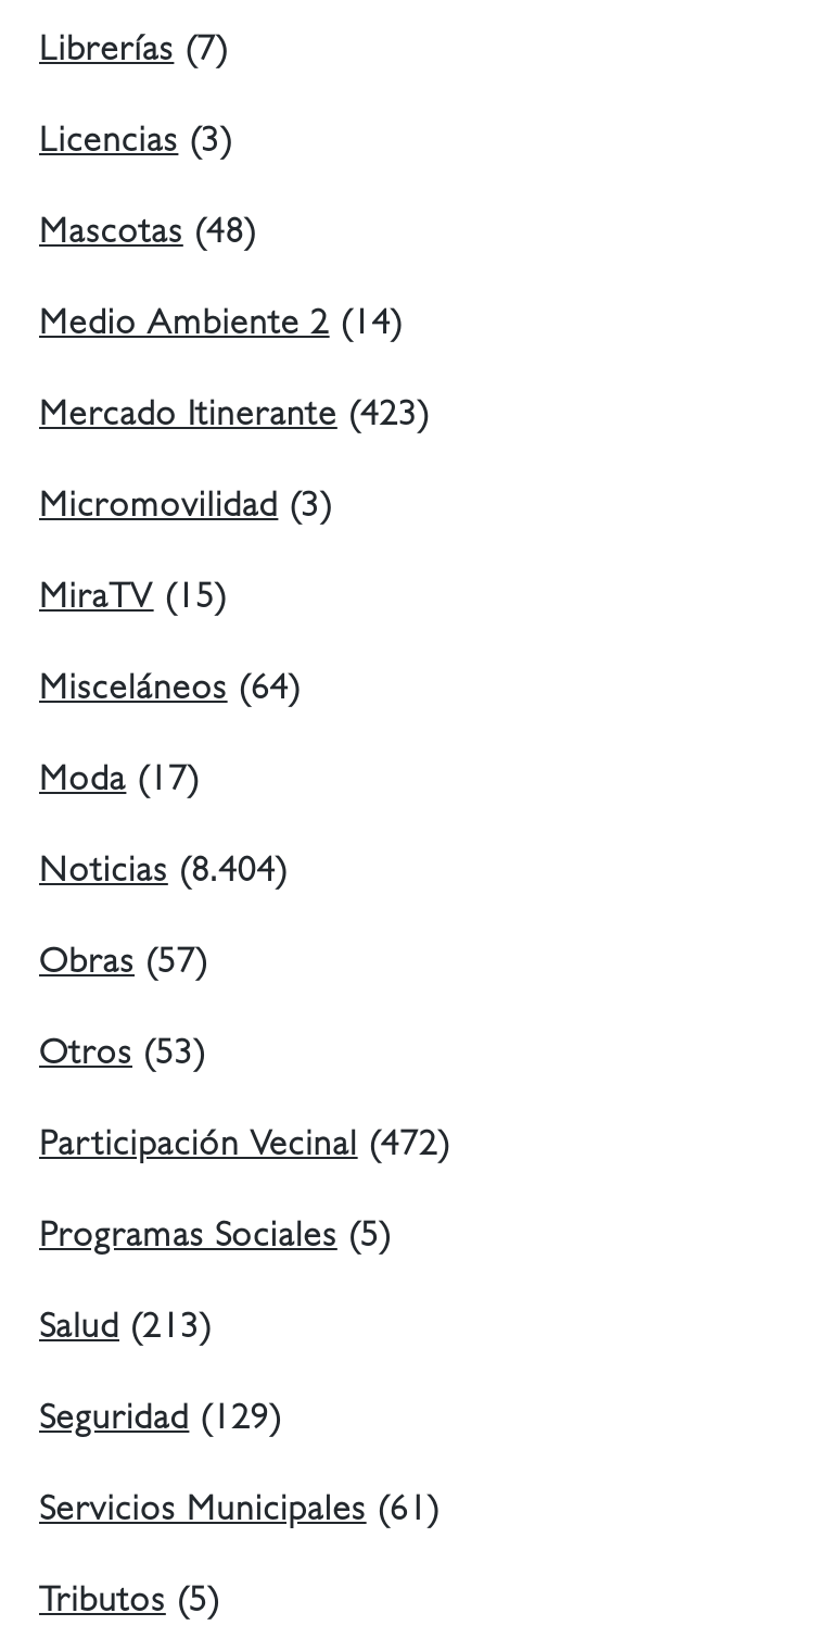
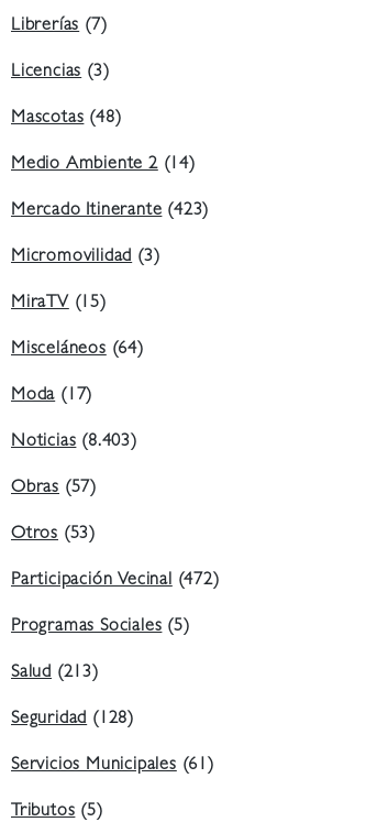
- Noticias (8.404)
+ Noticias (8.403)

- Seguridad (129)
+ Seguridad (128)
